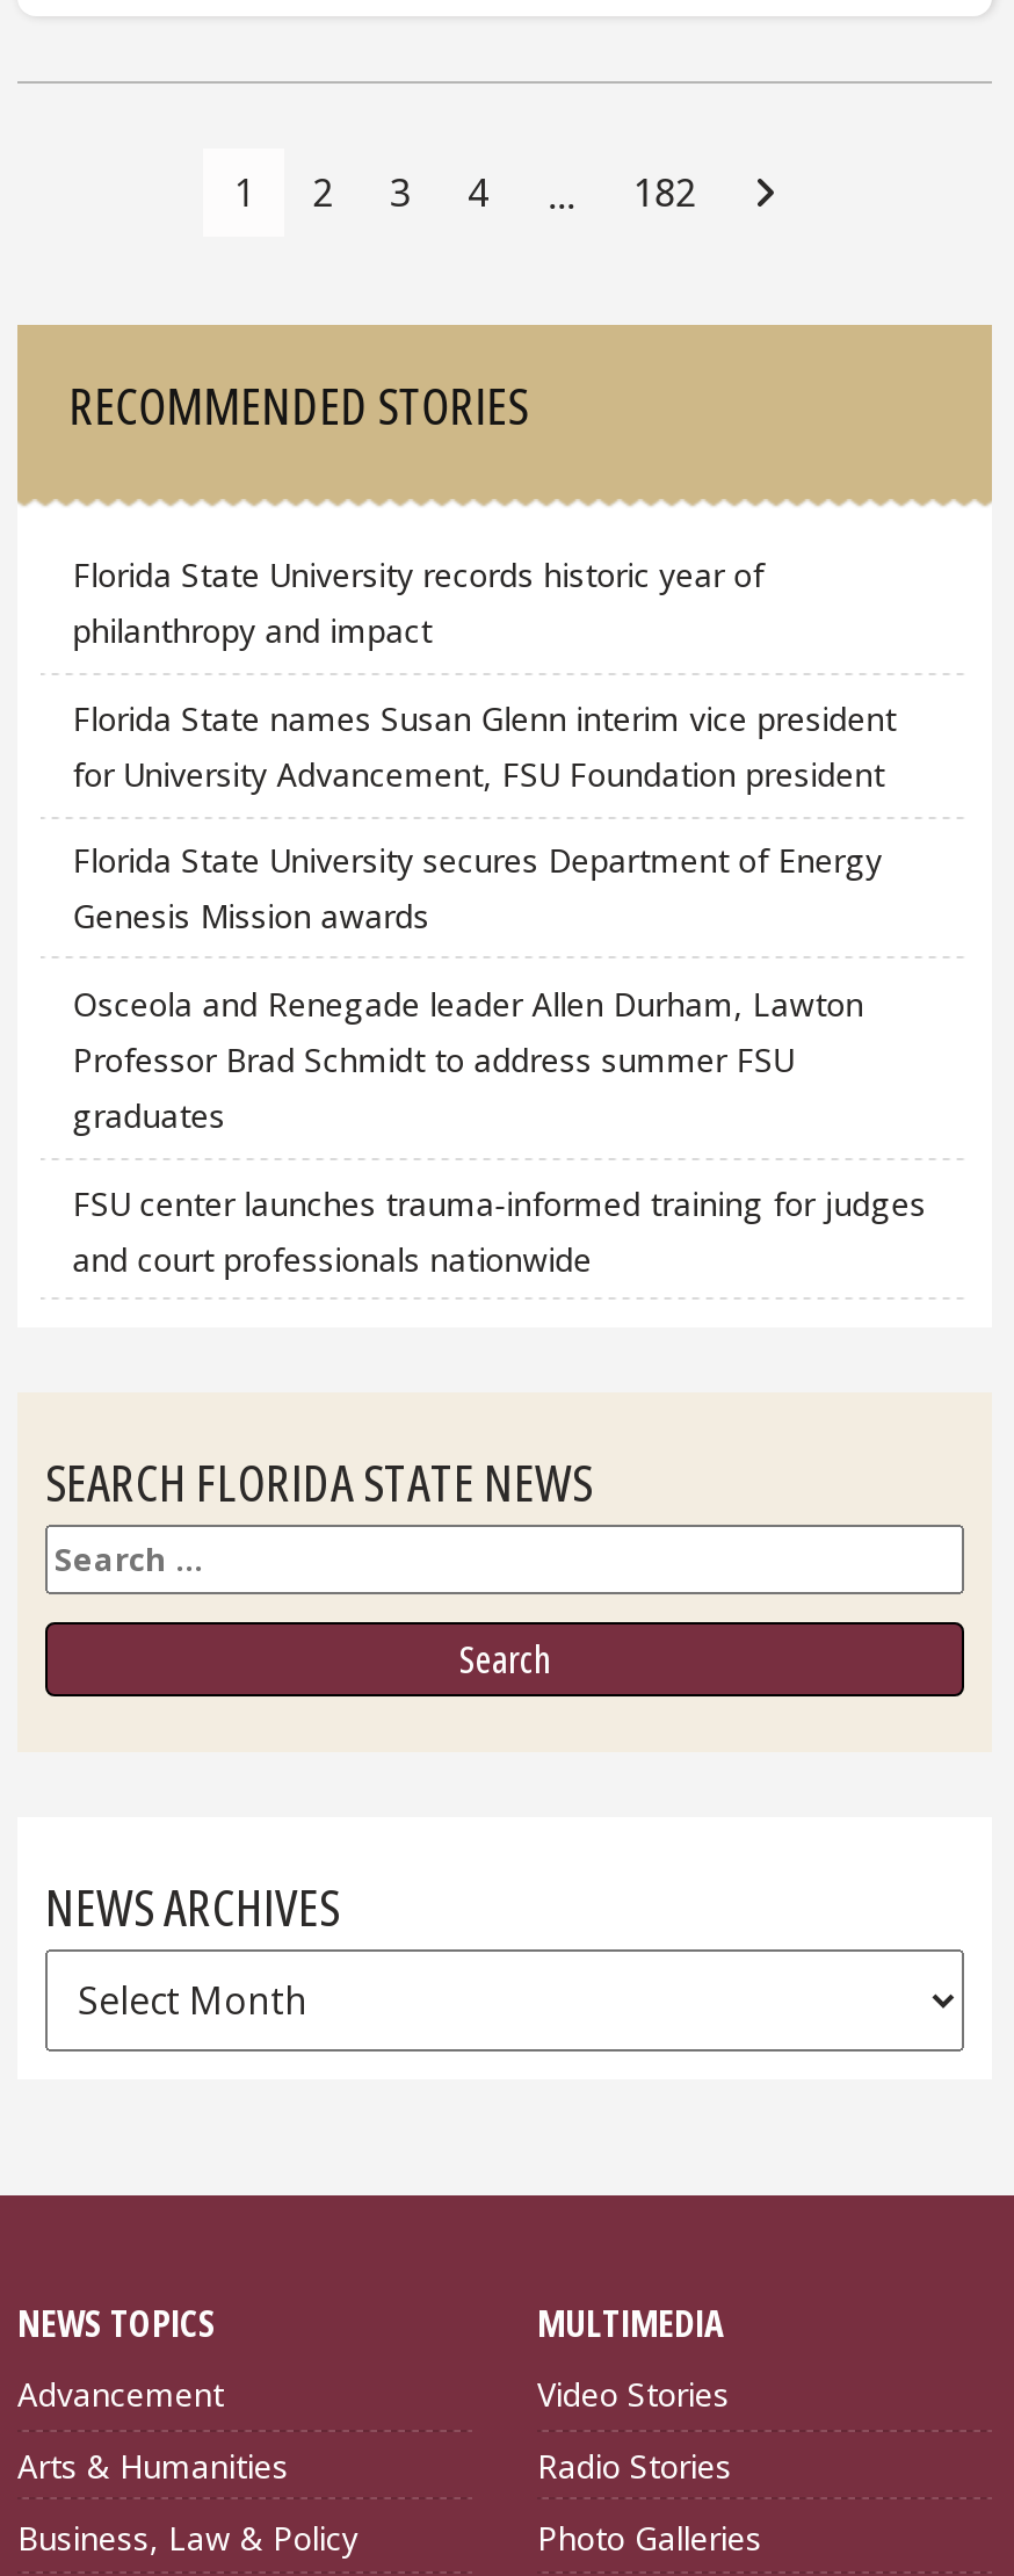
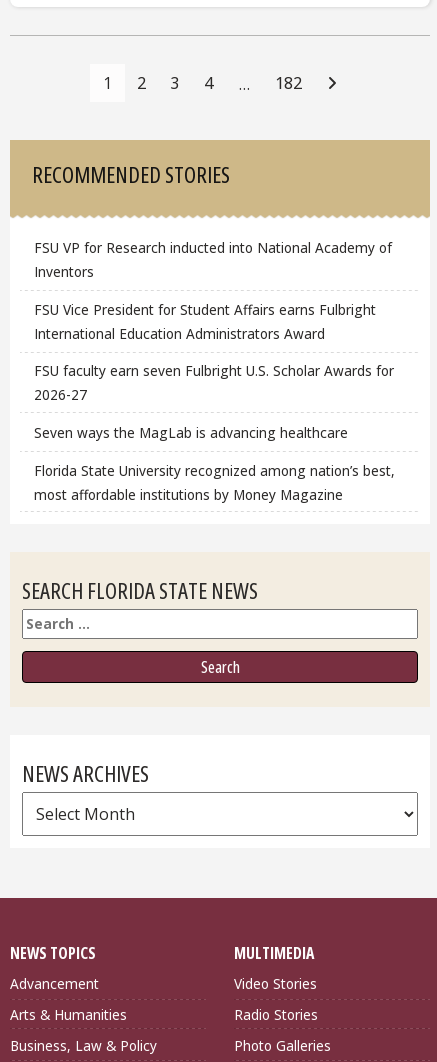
- Florida State University records historic year of
- philanthropy and impact
+ FSU VP for Research inducted into National Academy of
+ Inventors

- Florida State names Susan Glenn interim vice president
- for University Advancement, FSU Foundation president
+ FSU Vice President for Student Affairs earns Fulbright
+ International Education Administrators Award

- Florida State University secures Department of Energy
- Genesis Mission awards
+ FSU faculty earn seven Fulbright U.S. Scholar Awards for
+ 2026-27

- Osceola and Renegade leader Allen Durham, Lawton
- Professor Brad Schmidt to address summer FSU
- graduates
+ Seven ways the MagLab is advancing healthcare

- FSU center launches trauma-informed training for judges
- and court professionals nationwide
+ Florida State University recognized among nation’s best,
+ most affordable institutions by Money Magazine
